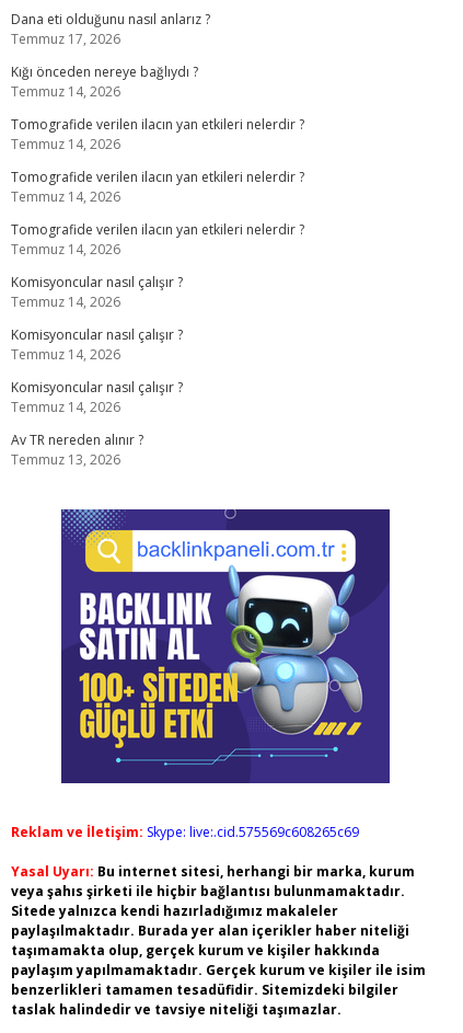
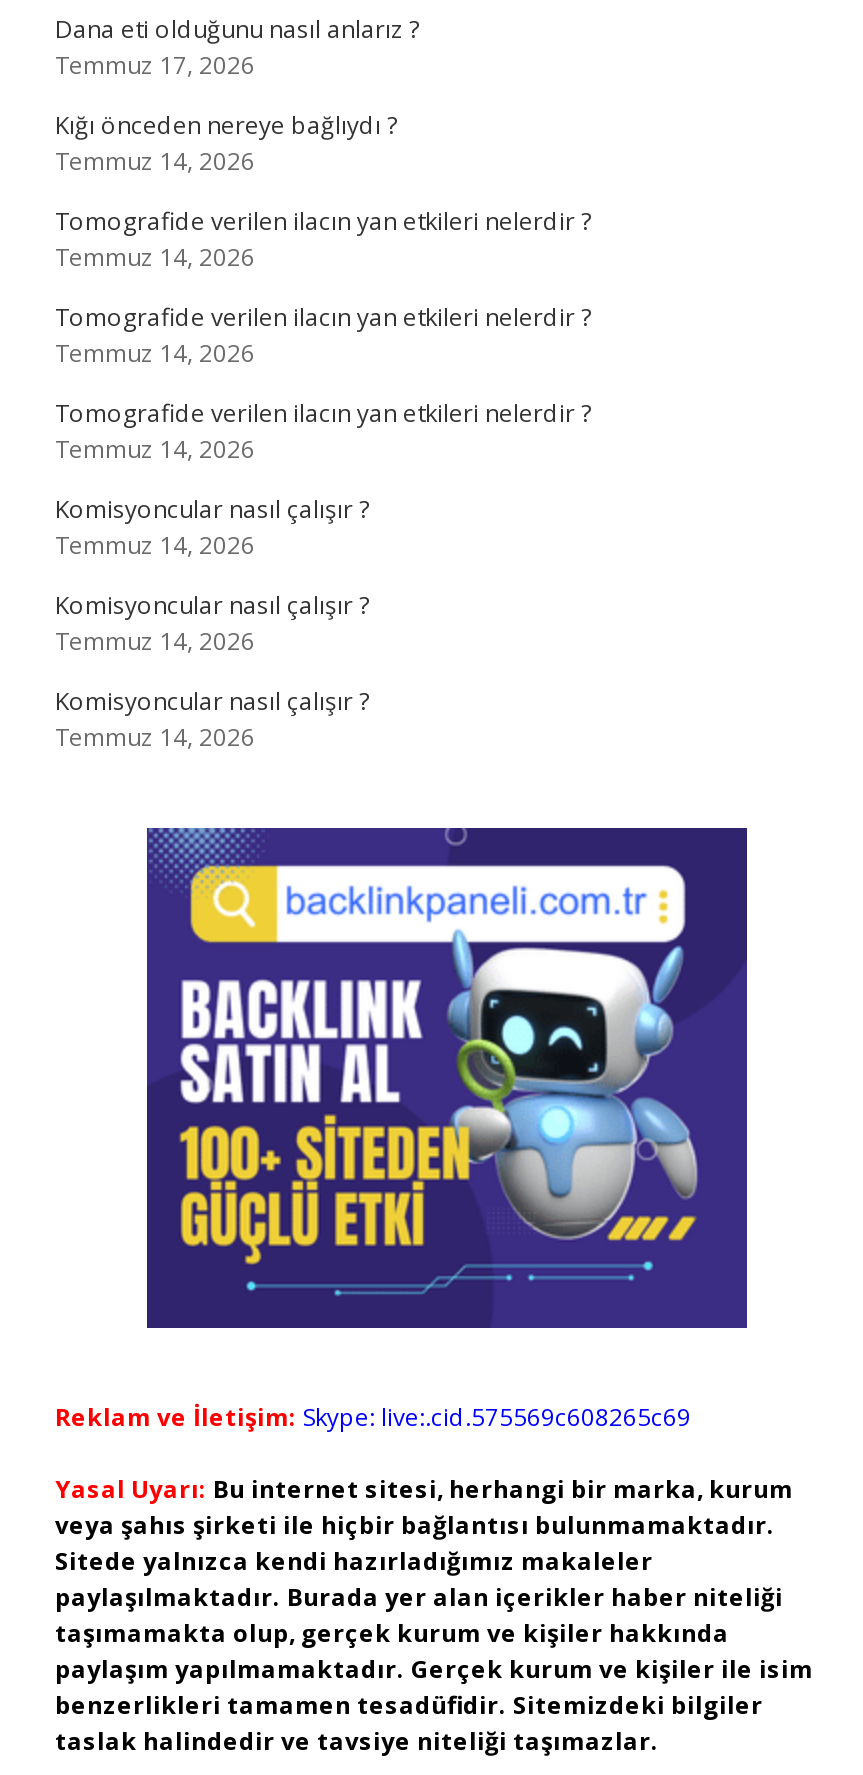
- Av TR nereden alınır ?
- Temmuz 13, 2026
